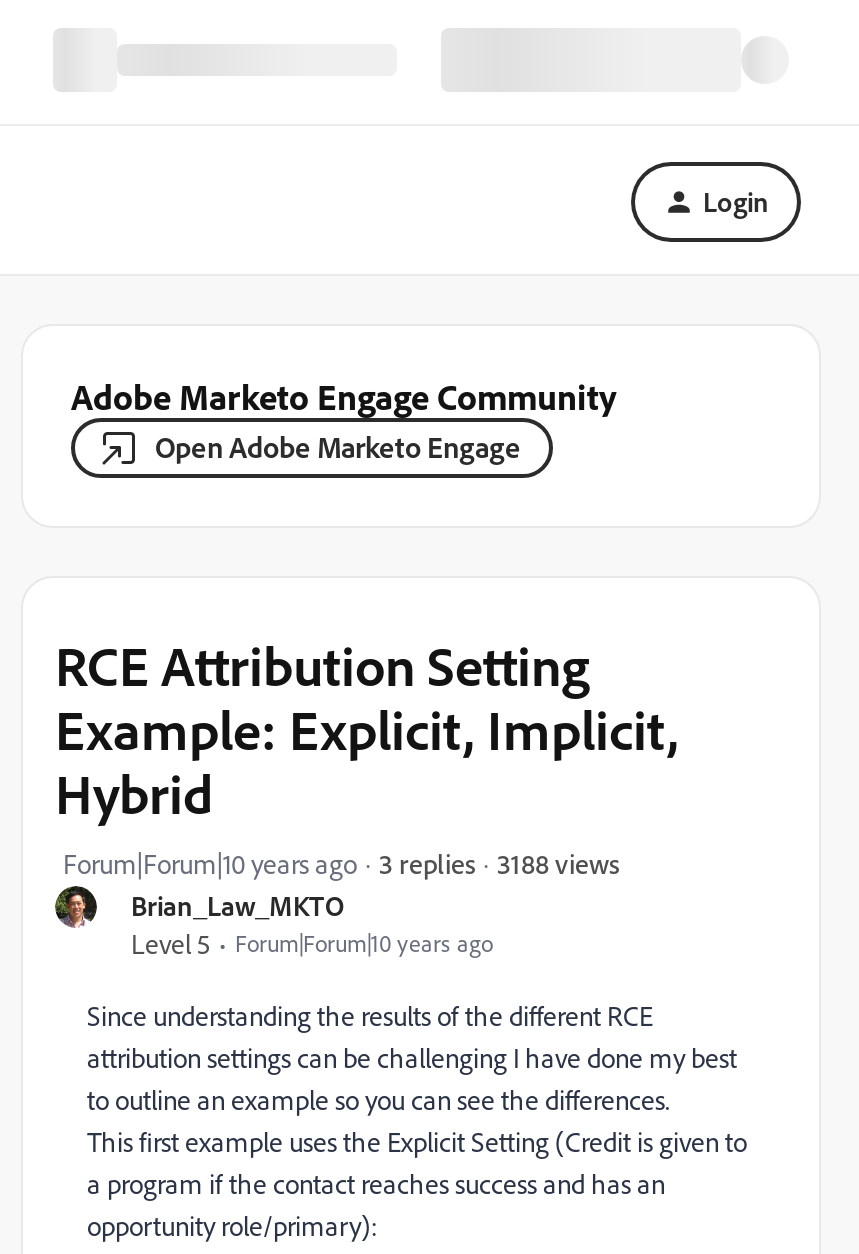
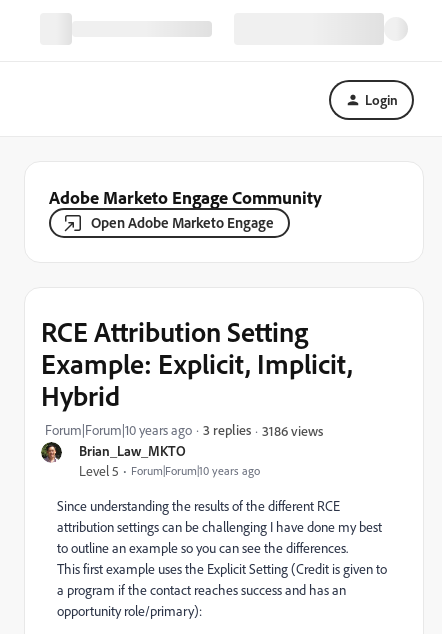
- 3188 views
+ 3186 views
